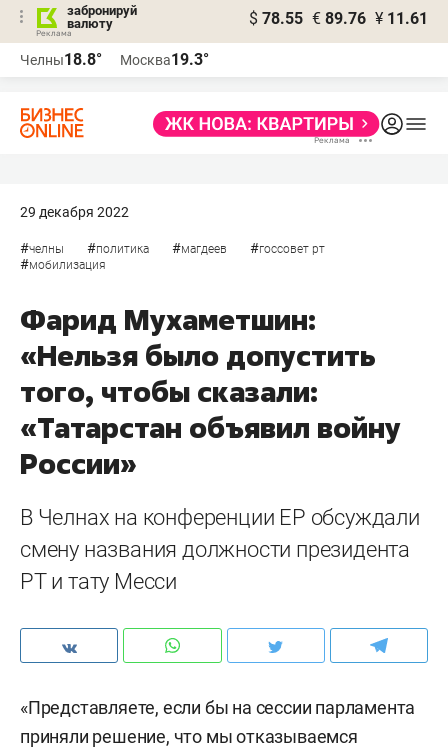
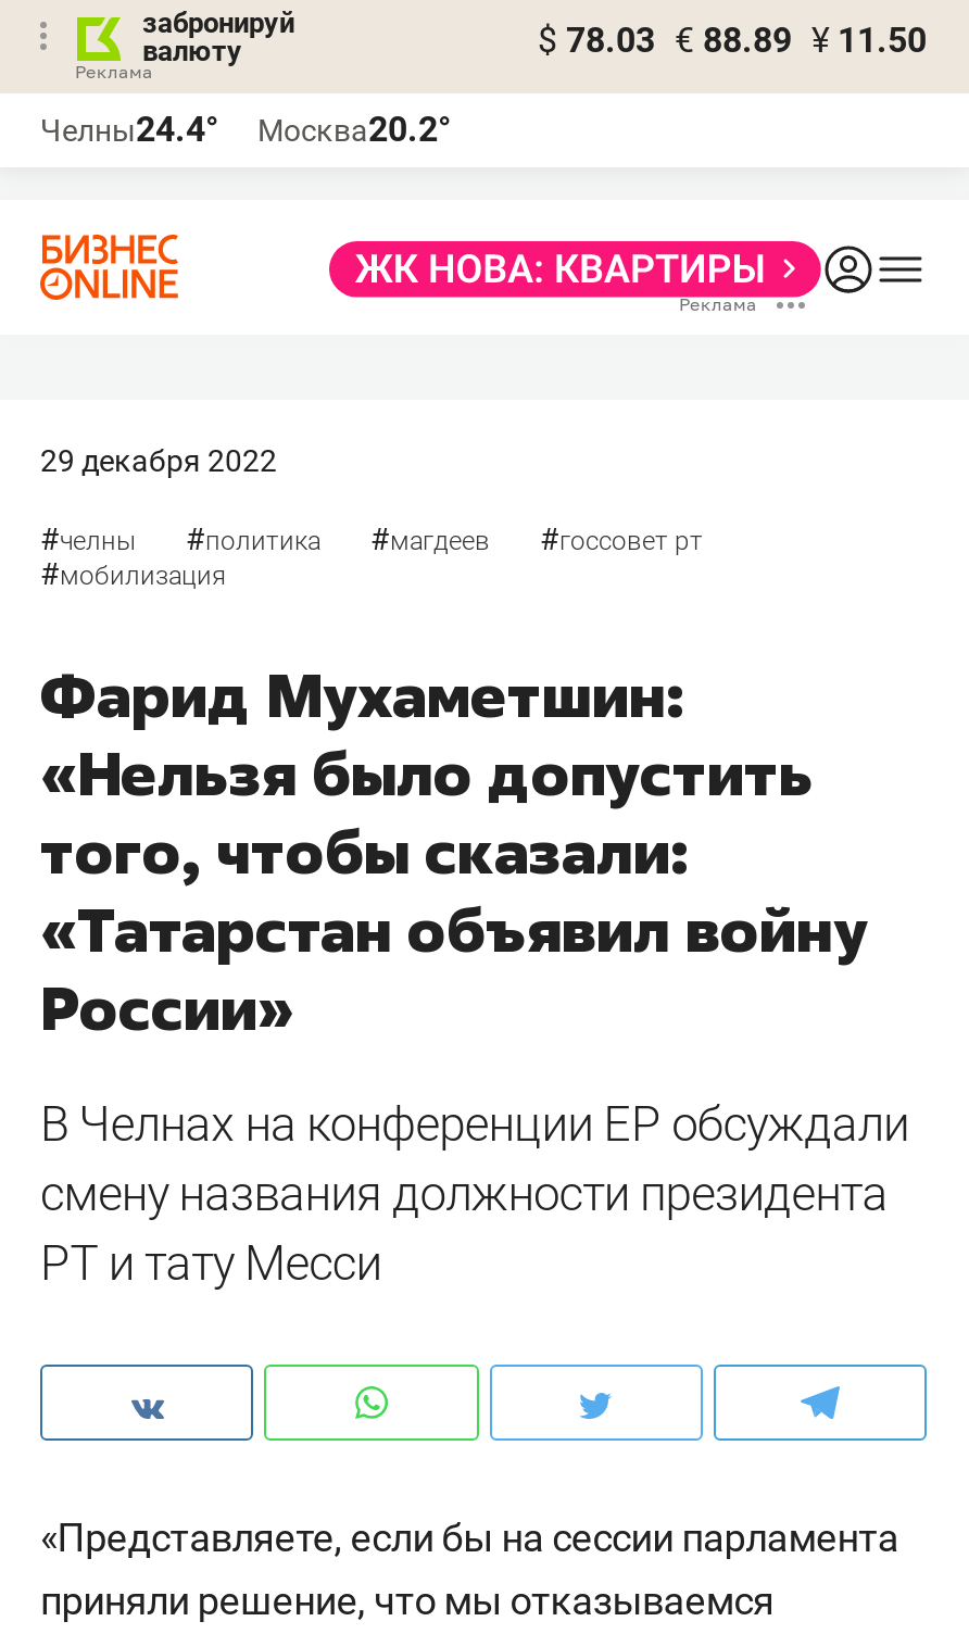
- $ 78.55 € 89.76 ¥ 11.61
+ $ 78.03 € 88.89 ¥ 11.50

- Челны18.8°
+ Челны24.4°

- Москва19.3°
+ Москва20.2°
